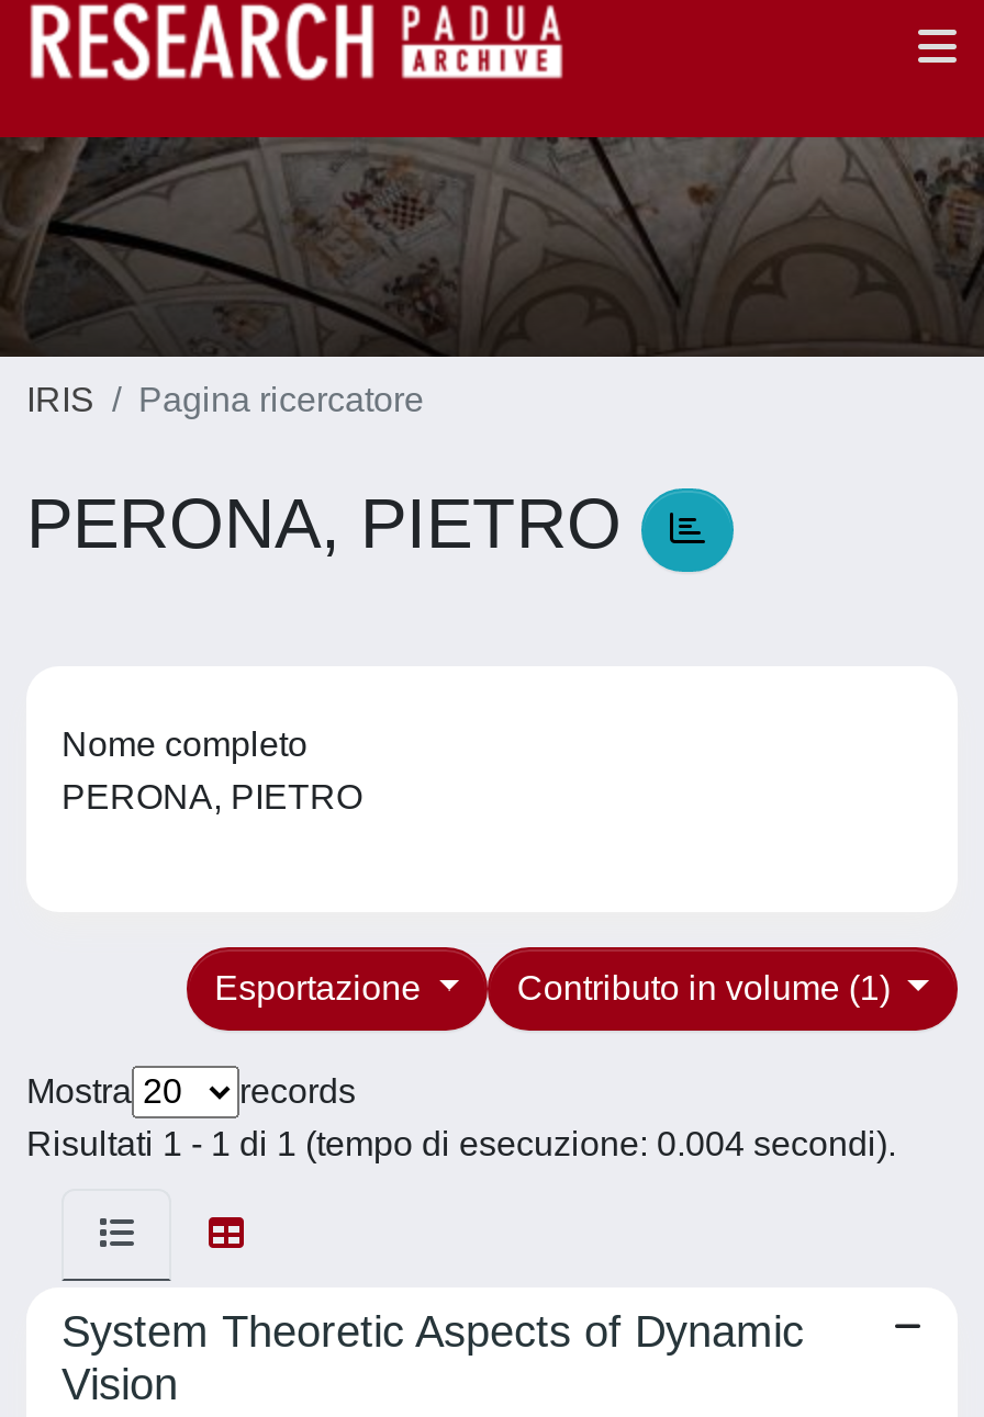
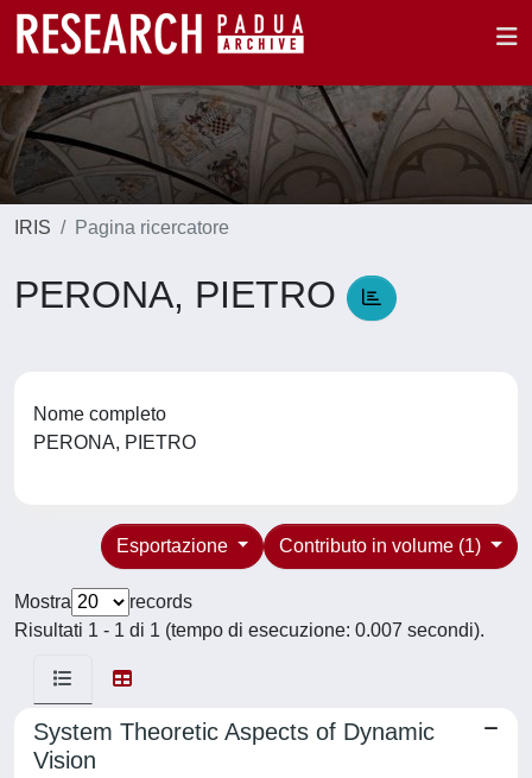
- Risultati 1 - 1 di 1 (tempo di esecuzione: 0.004 secondi).
+ Risultati 1 - 1 di 1 (tempo di esecuzione: 0.007 secondi).
